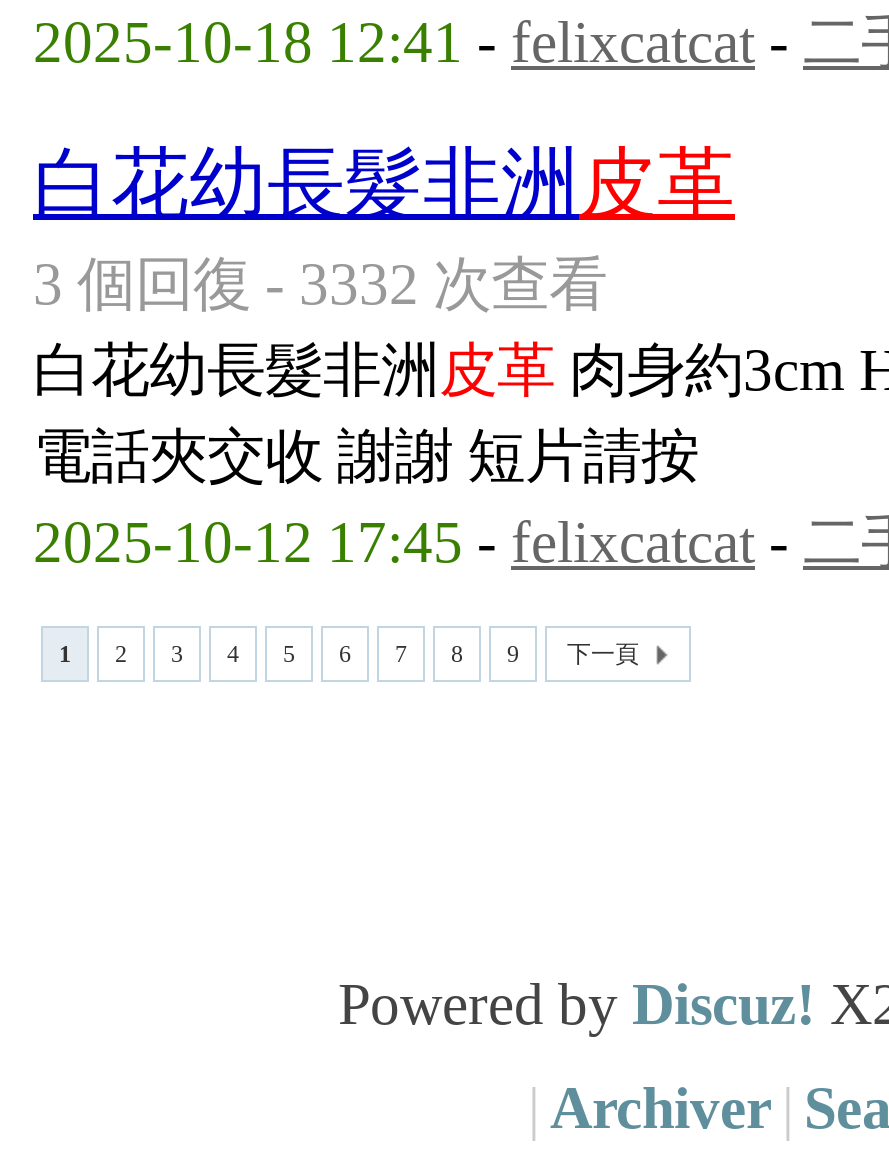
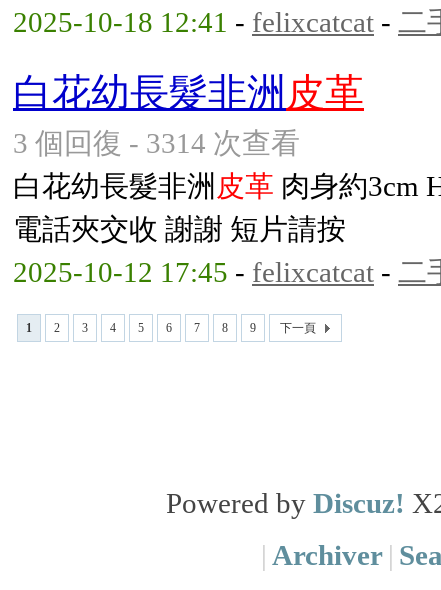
- 3 個回復 - 3332 次查看
+ 3 個回復 - 3314 次查看
